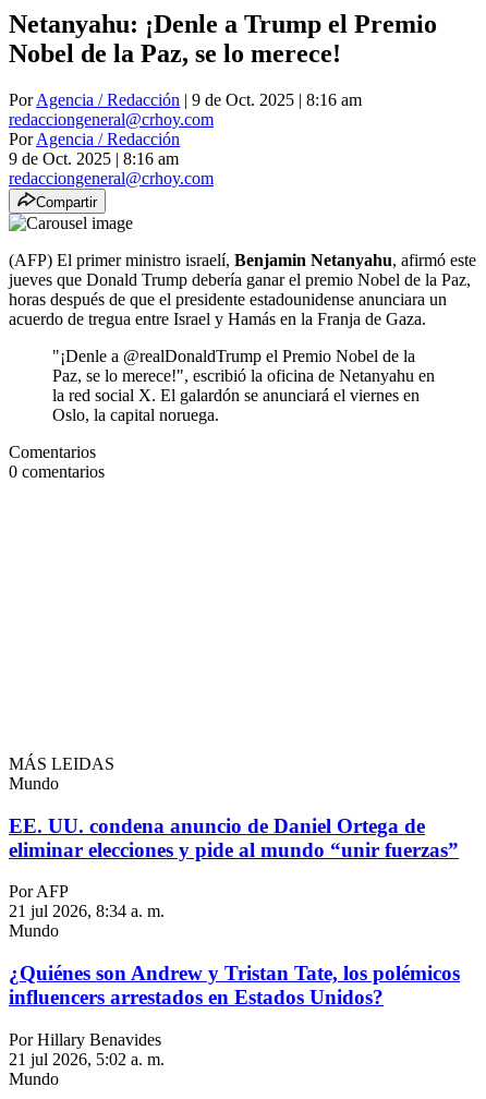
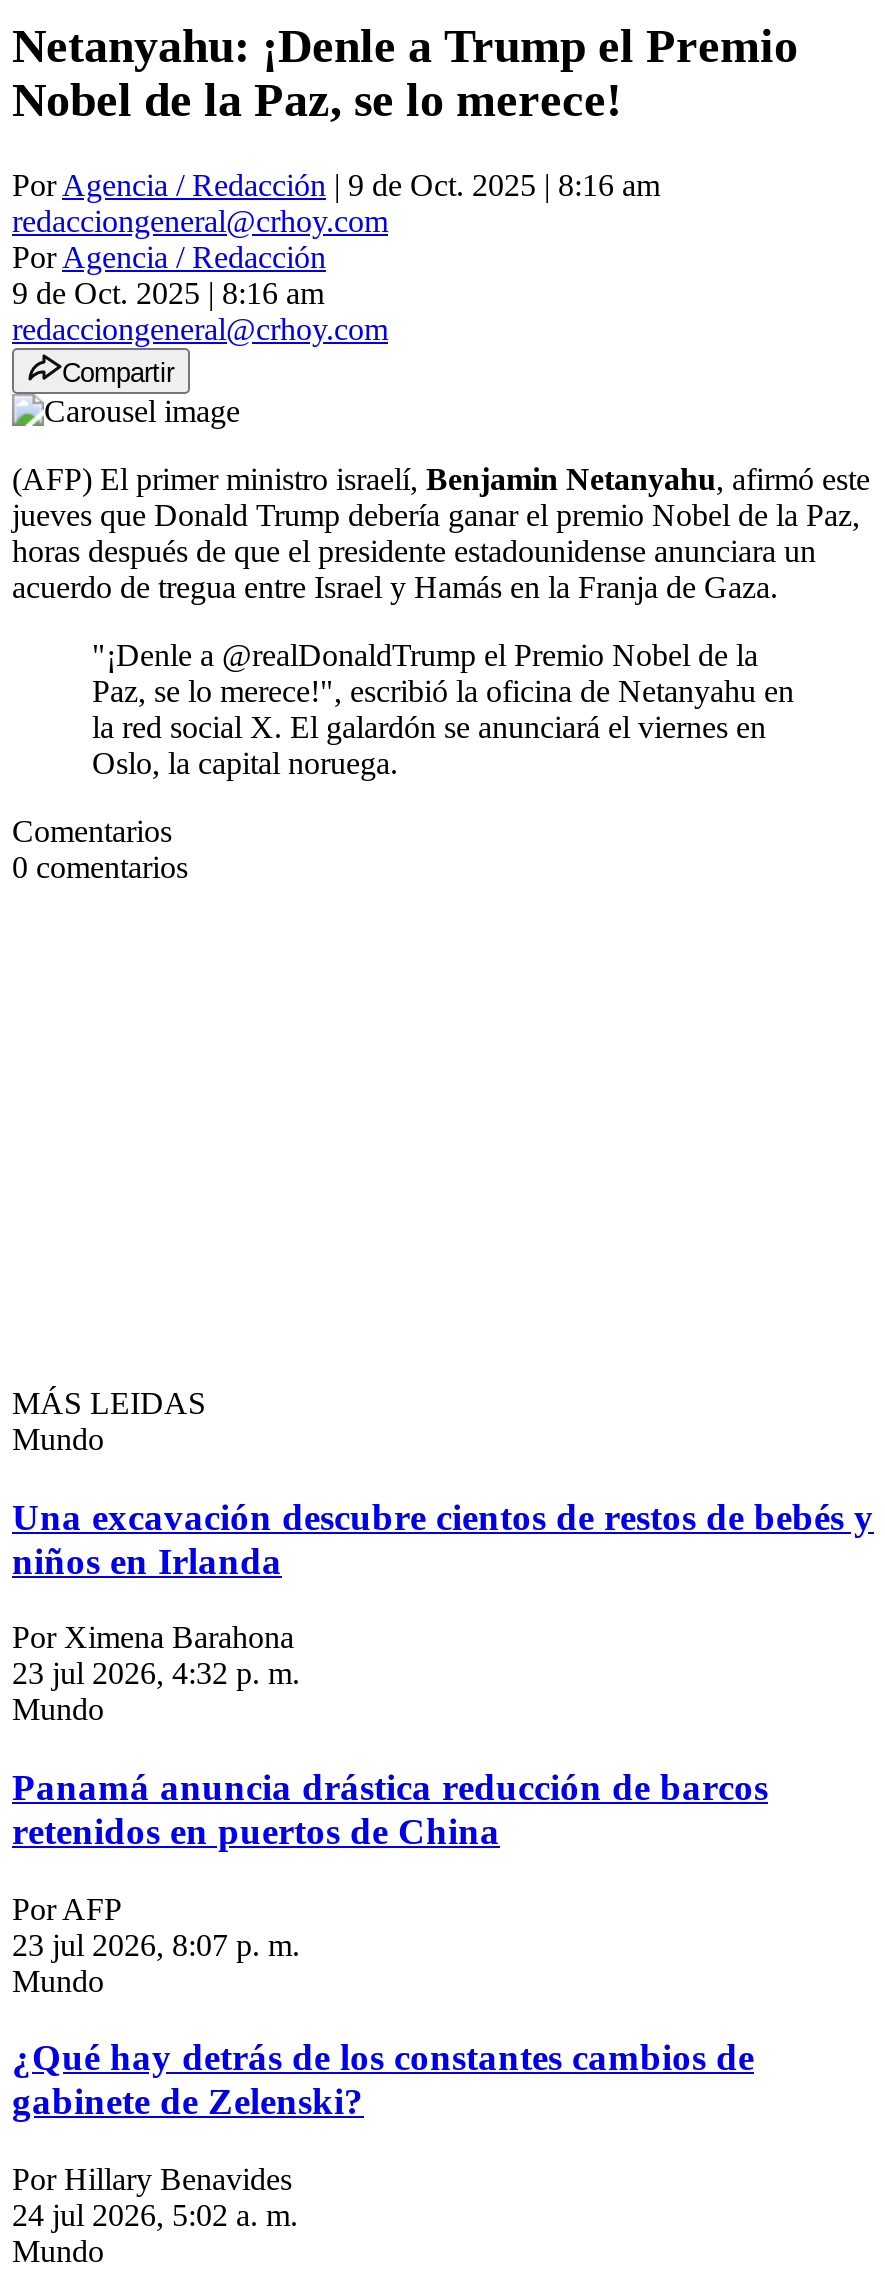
- EE. UU. condena anuncio de Daniel Ortega de
- eliminar elecciones y pide al mundo “unir fuerzas”
+ Una excavación descubre cientos de restos de bebés y
+ niños en Irlanda
+ Por Ximena Barahona
+ 23 jul 2026, 4:32 p. m.
+ Mundo
+ Panamá anuncia drástica reducción de barcos
+ retenidos en puertos de China

- 21 jul 2026, 8:34 a. m.
+ 23 jul 2026, 8:07 p. m.

- ¿Quiénes son Andrew y Tristan Tate, los polémicos
- influencers arrestados en Estados Unidos?
+ ¿Qué hay detrás de los constantes cambios de
+ gabinete de Zelenski?

- 21 jul 2026, 5:02 a. m.
+ 24 jul 2026, 5:02 a. m.
